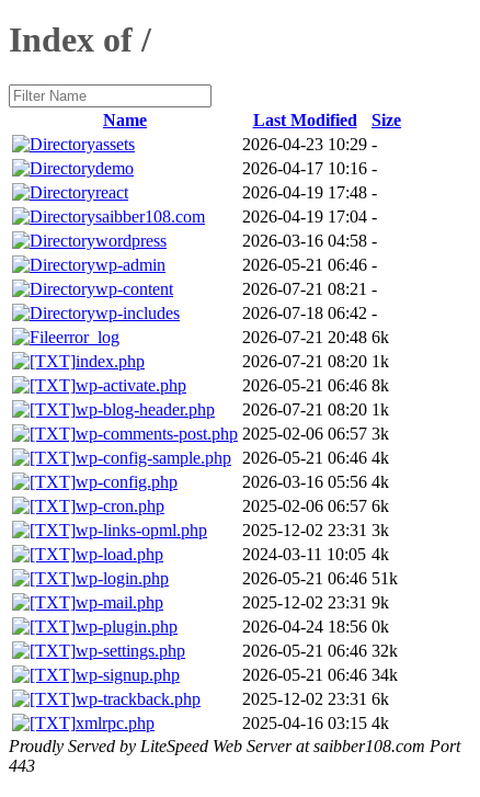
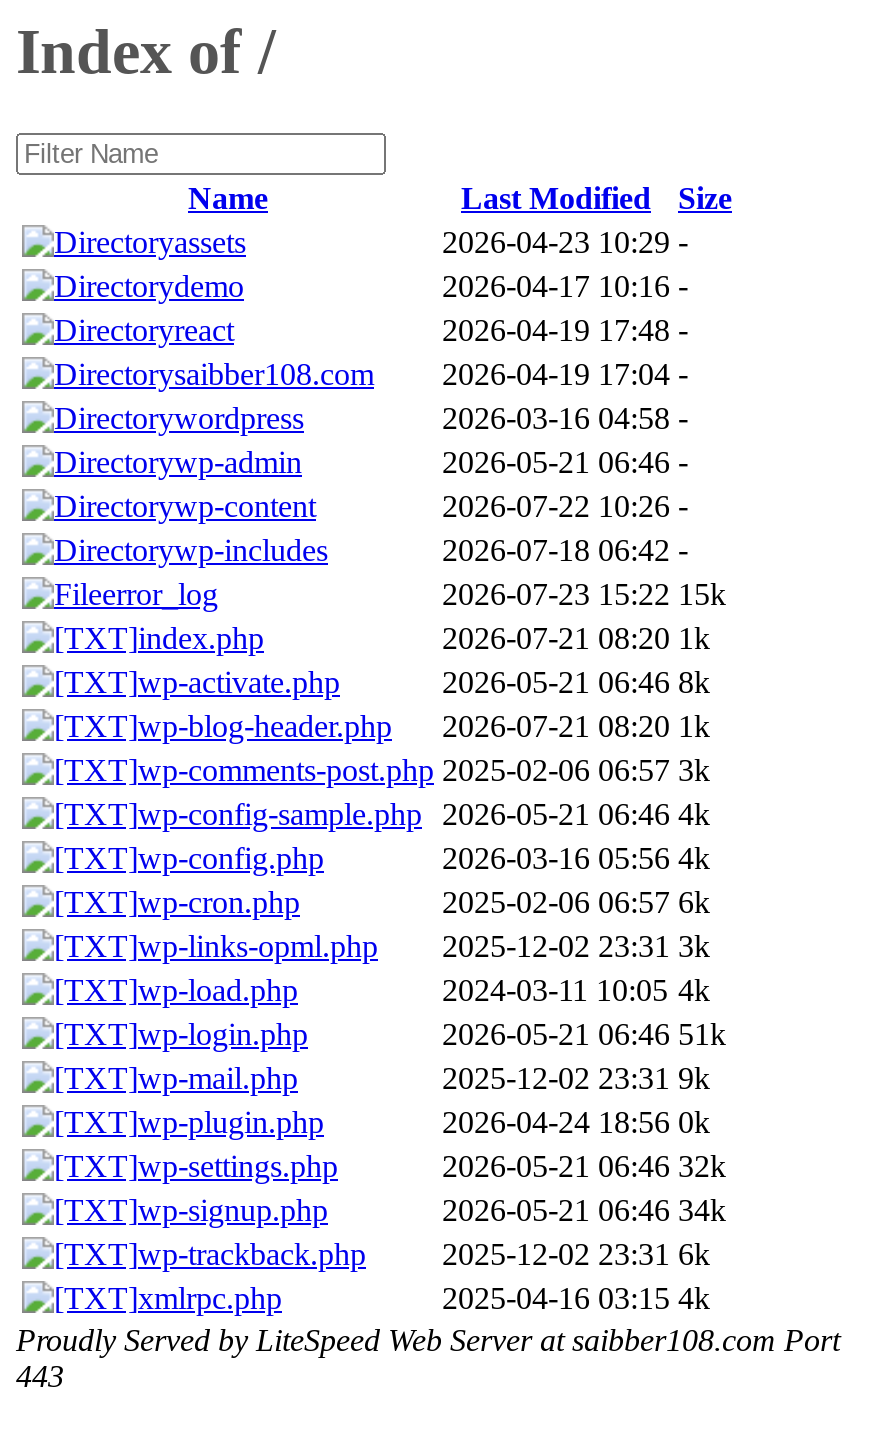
- 2026-07-21 08:21 -
+ 2026-07-22 10:26 -

- 2026-07-21 20:48 6k
+ 2026-07-23 15:22 15k
